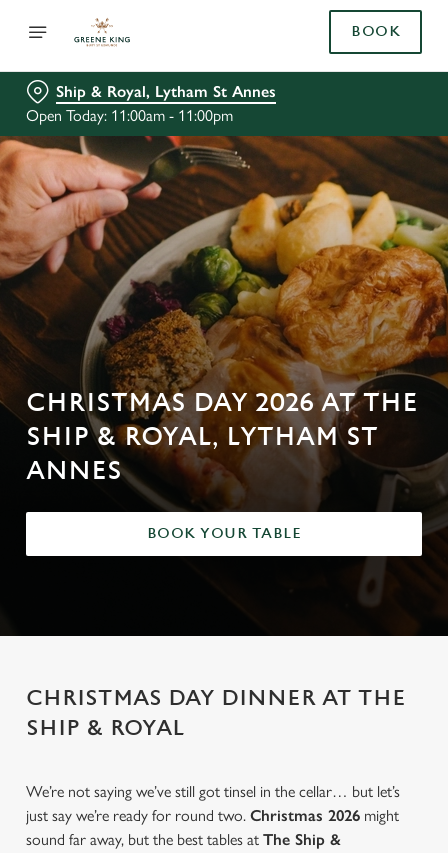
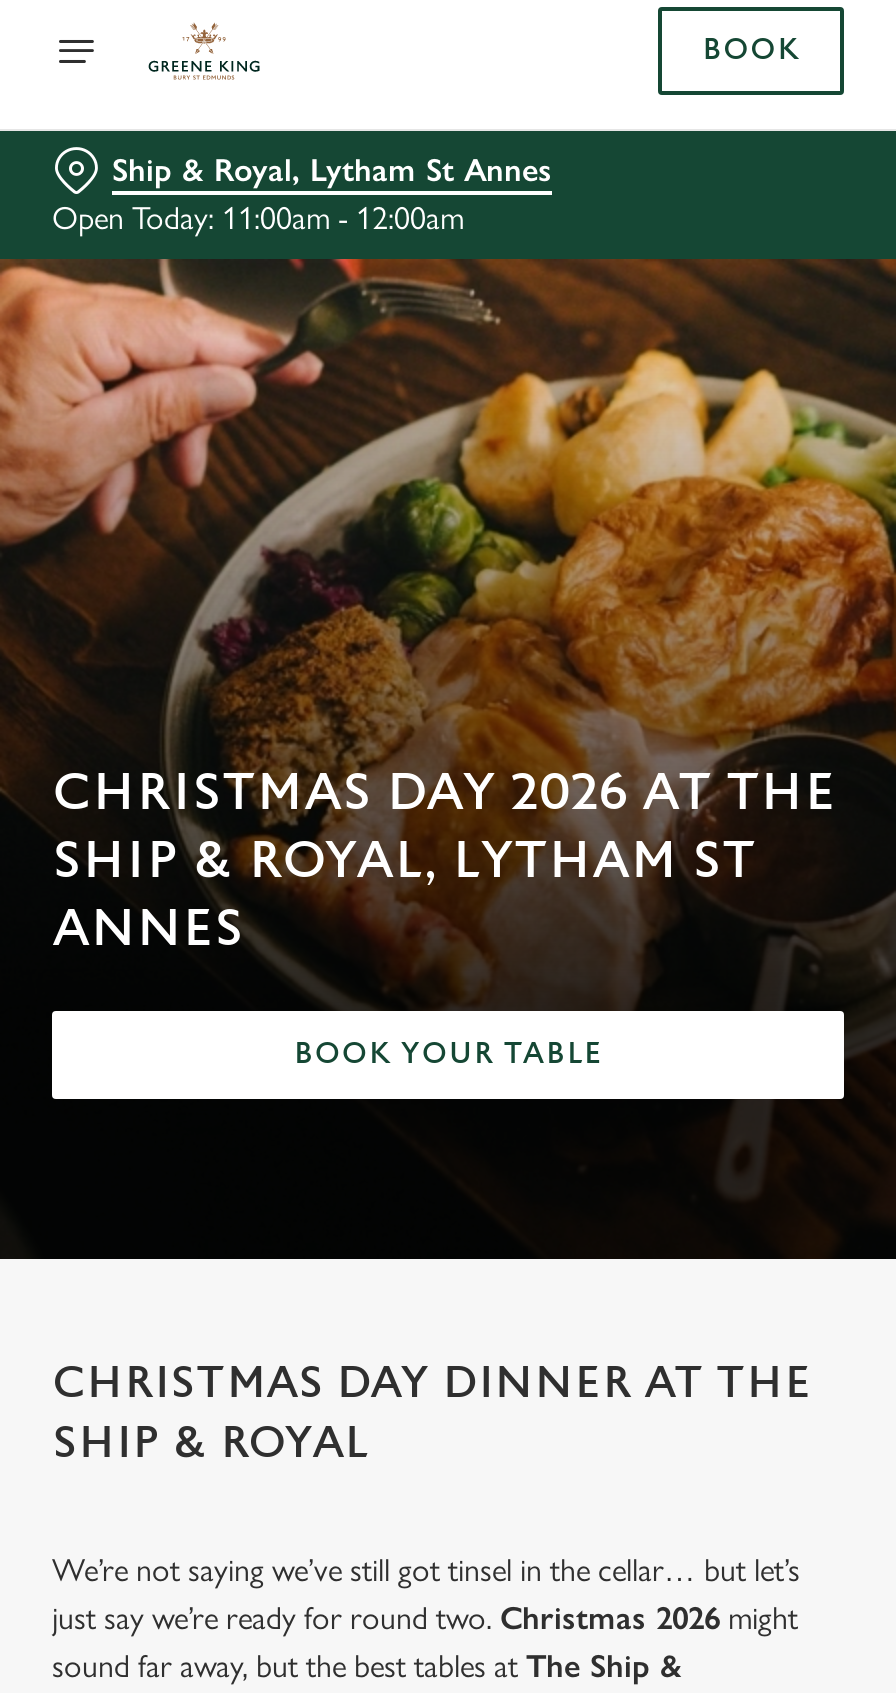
- Open Today: 11:00am - 11:00pm
+ Open Today: 11:00am - 12:00am
